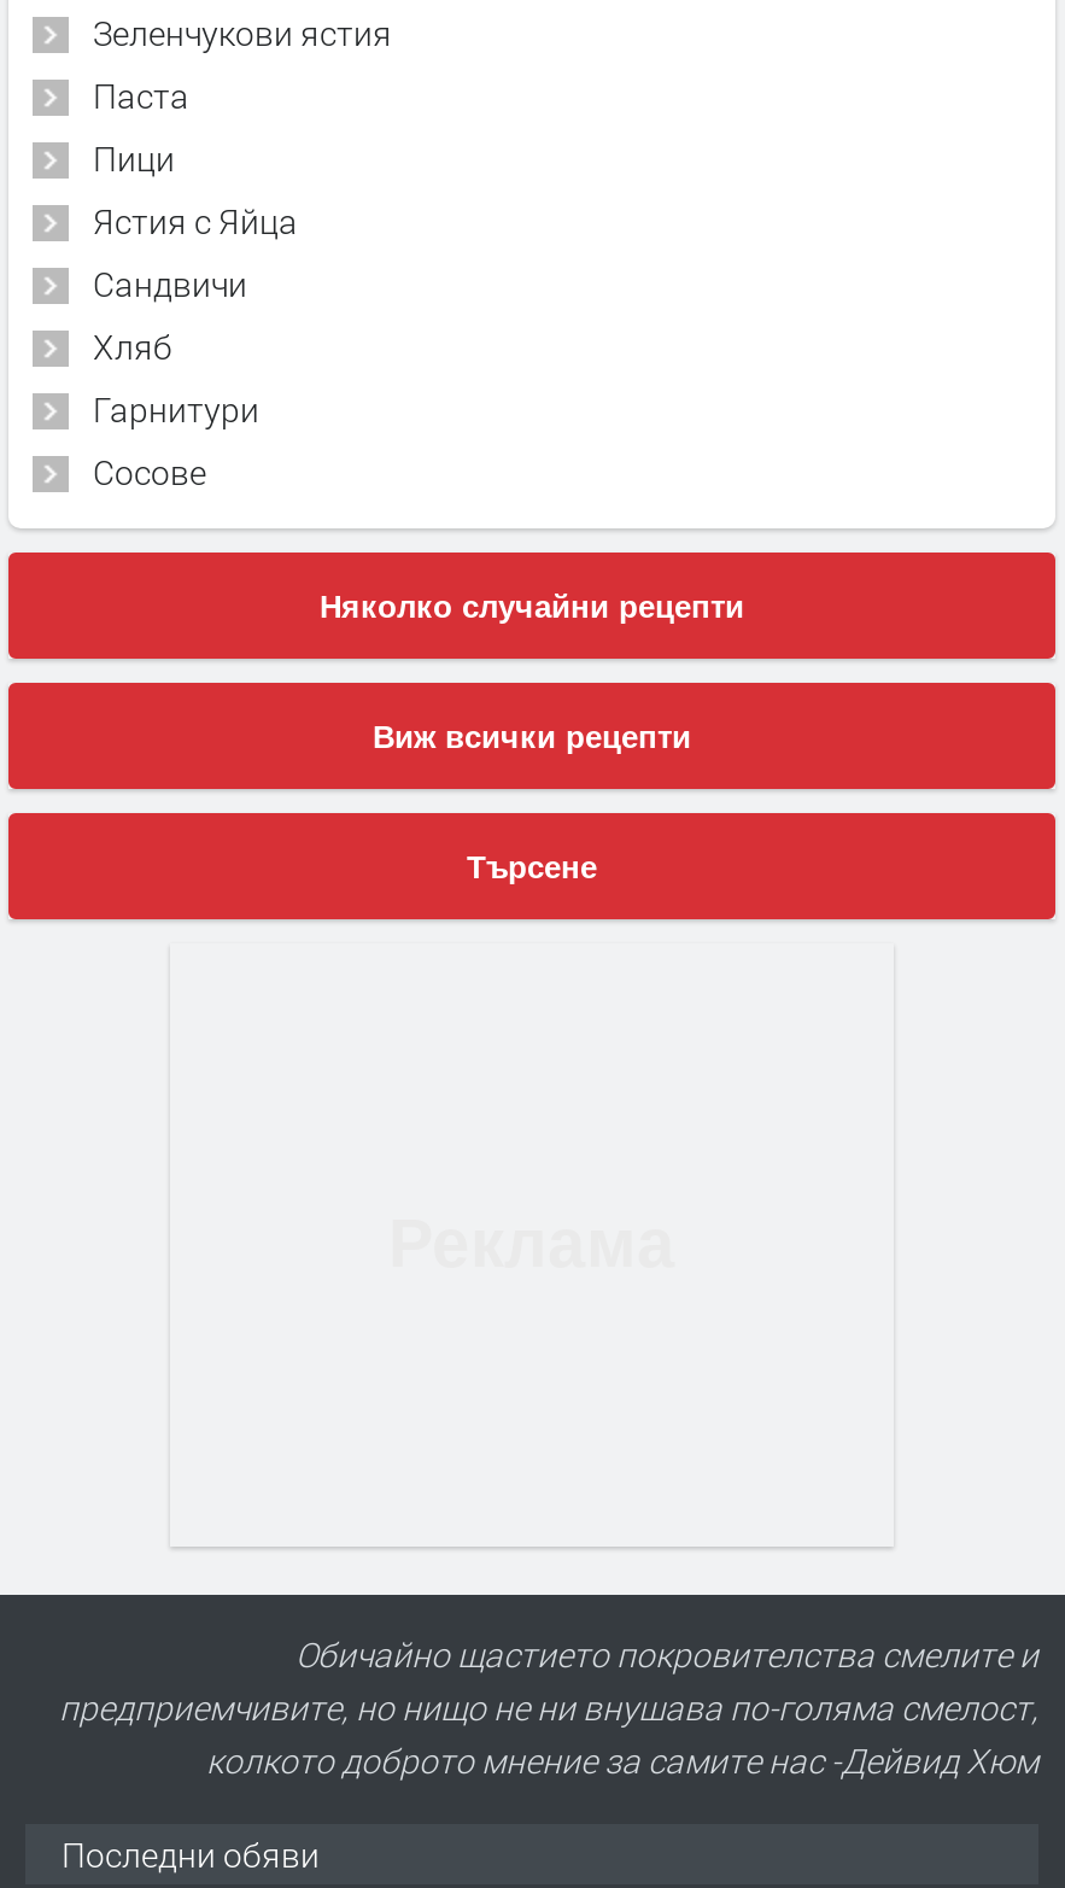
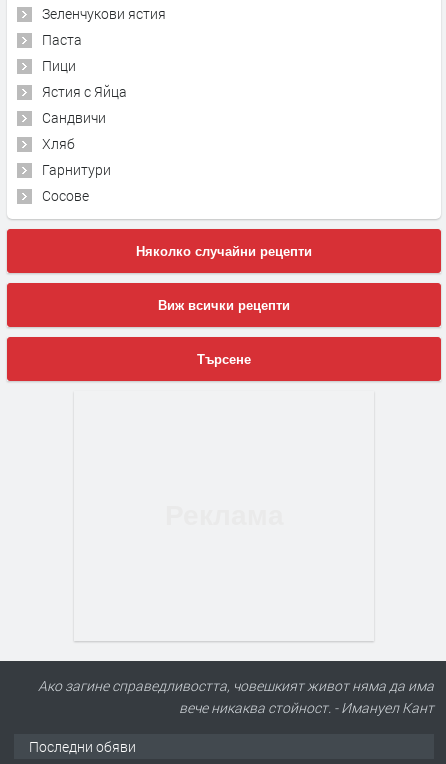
- Обичайно щастието покровителства смелите и
- предприемчивите, но нищо не ни внушава по-голяма смелост,
- колкото доброто мнение за самите нас -Дейвид Хюм
+ Ако загине справедливостта, човешкият живот няма да има
+ вече никаква стойност. - Имануел Кант
